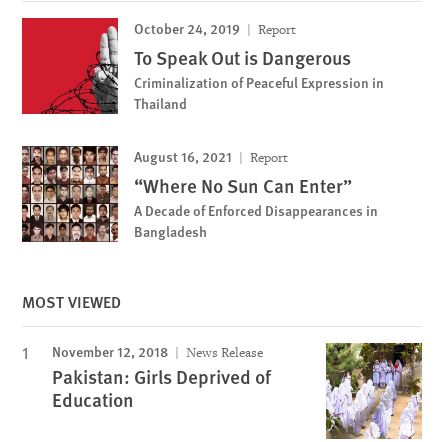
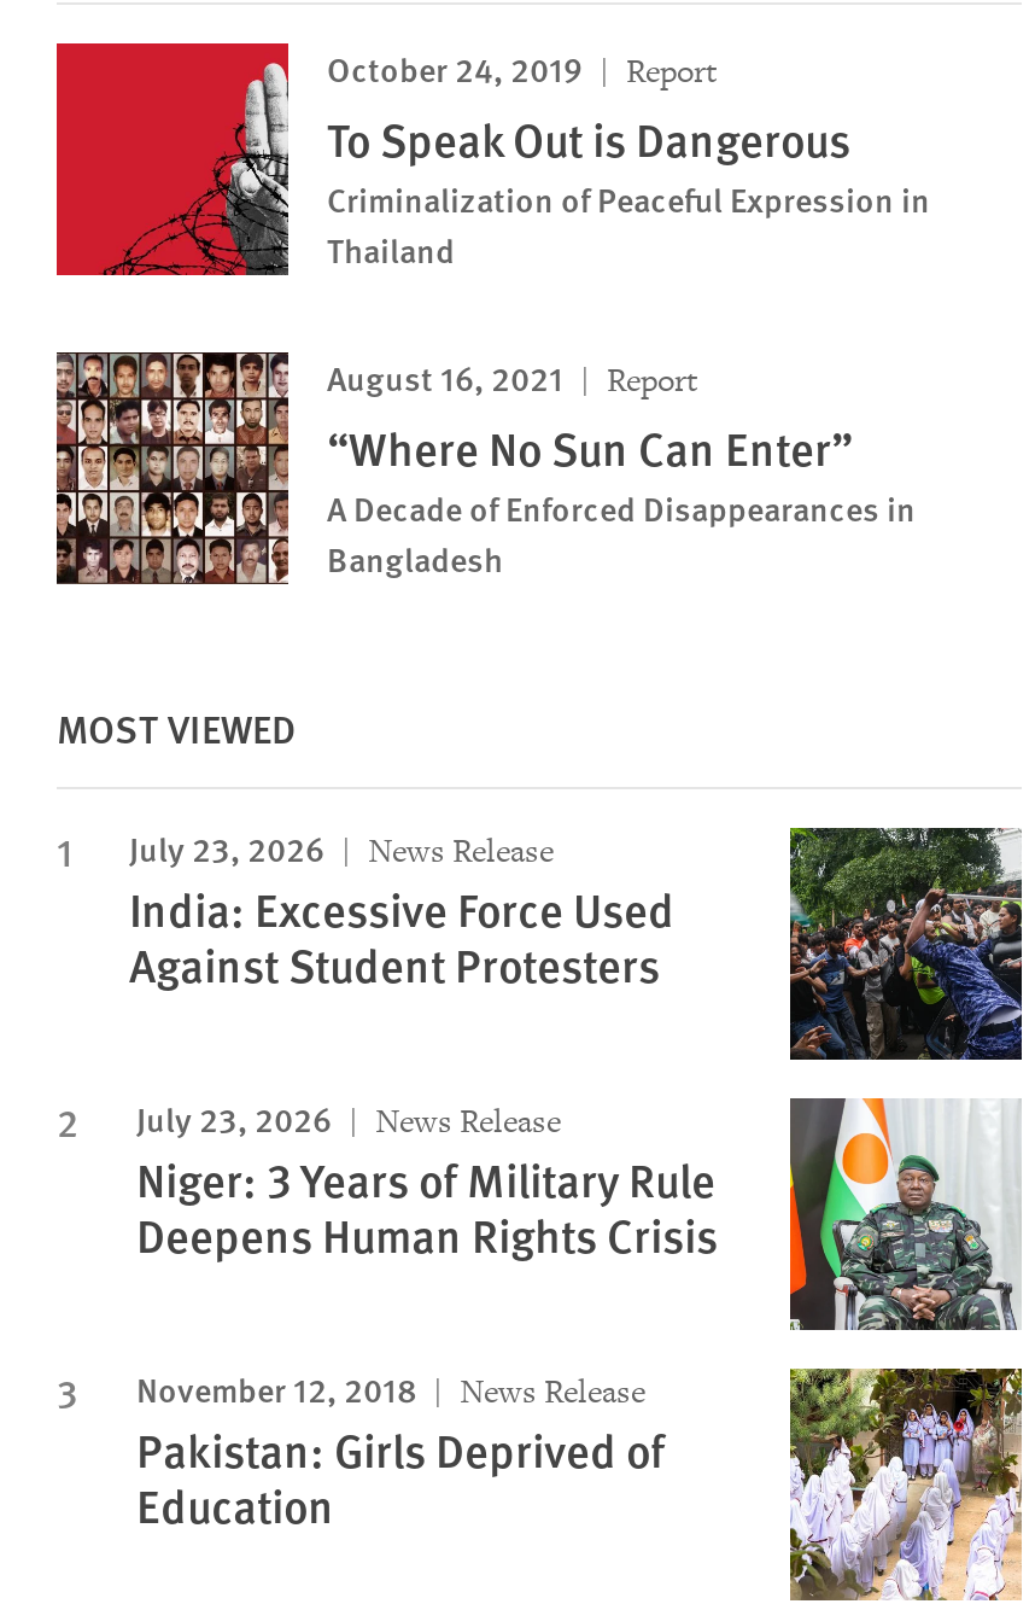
+ [image]
+ July 23, 2026
+ News Release
+ India: Excessive Force Used
+ Against Student Protesters
+ July 23, 2026
+ News Release
+ Niger: 3 Years of Military Rule
+ Deepens Human Rights Crisis

+ [image]
